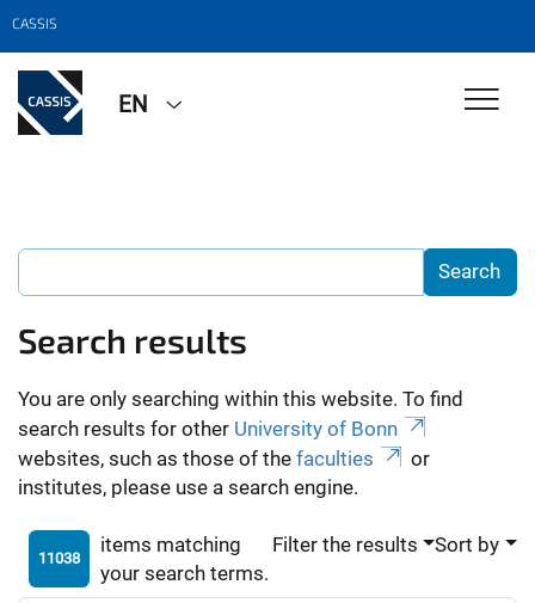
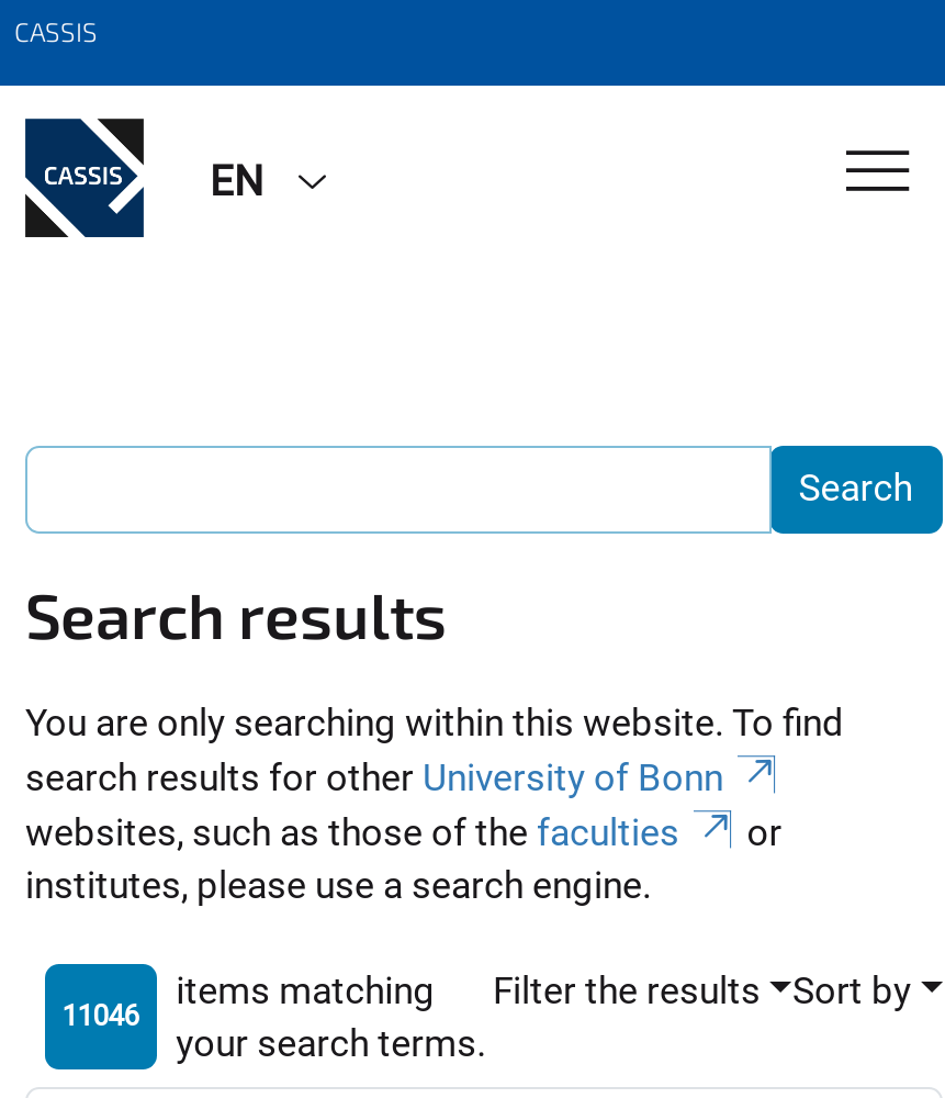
- 11038
+ 11046
